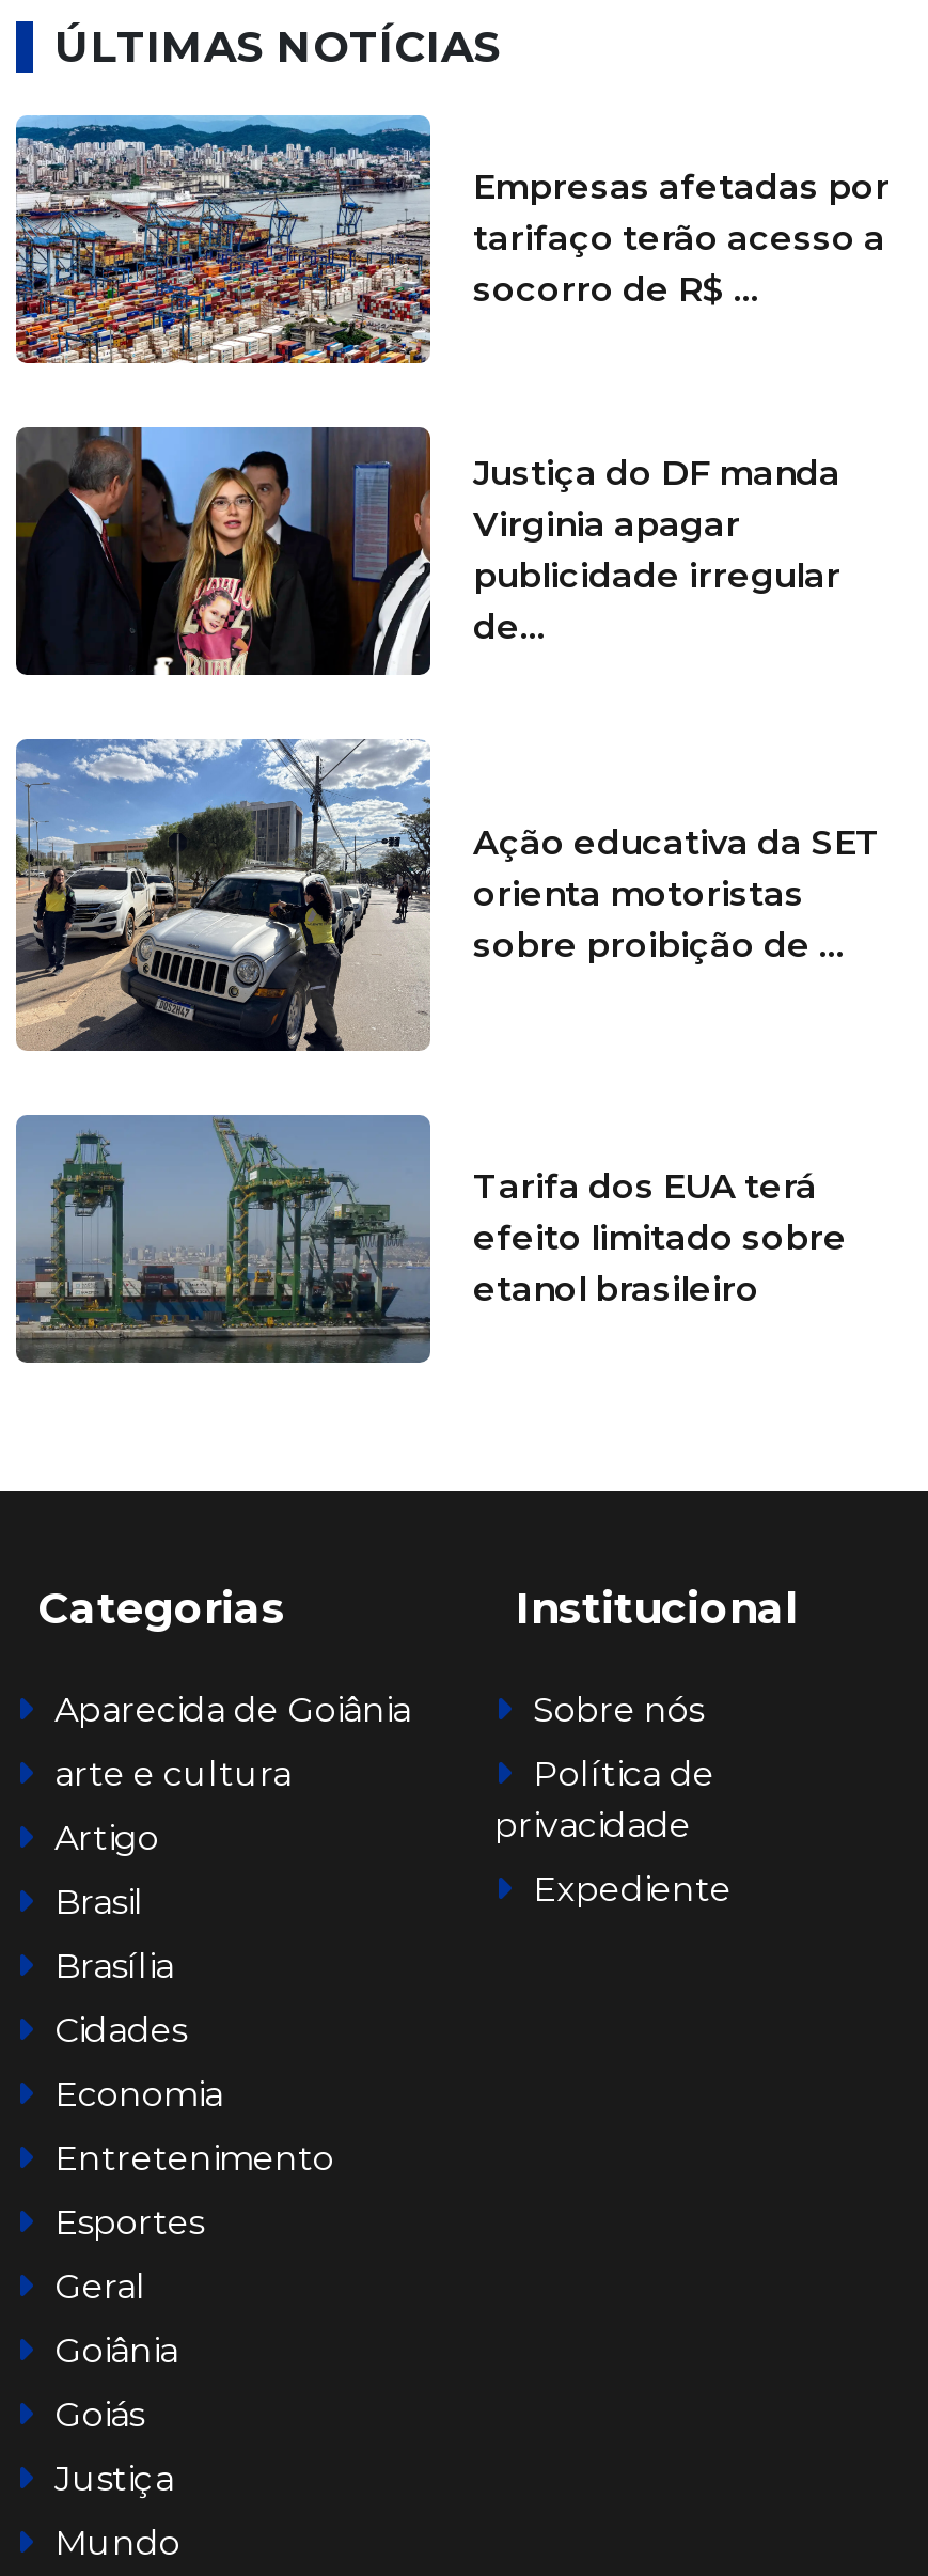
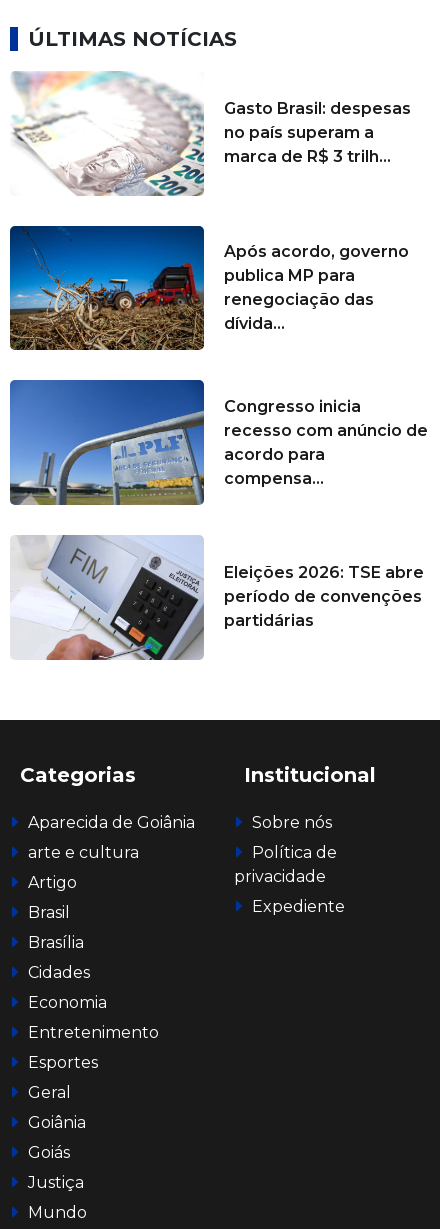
- [image]
- Empresas afetadas por
- tarifaço terão acesso a
- socorro de R$ ...
+ [image]
+ Gasto Brasil: despesas
+ no país superam a
+ marca de R$ 3 trilh...

- [image]
- Justiça do DF manda
- Virginia apagar
- publicidade irregular
- de...
+ [image]
+ Após acordo, governo
+ publica MP para
+ renegociação das
+ dívida...

- [image]
- Ação educativa da SET
- orienta motoristas
- sobre proibição de ...
+ [image]
+ Congresso inicia
+ recesso com anúncio de
+ acordo para
+ compensa...

- [image]
- Tarifa dos EUA terá
- efeito limitado sobre
- etanol brasileiro
+ [image]
+ Eleições 2026: TSE abre
+ período de convenções
+ partidárias
